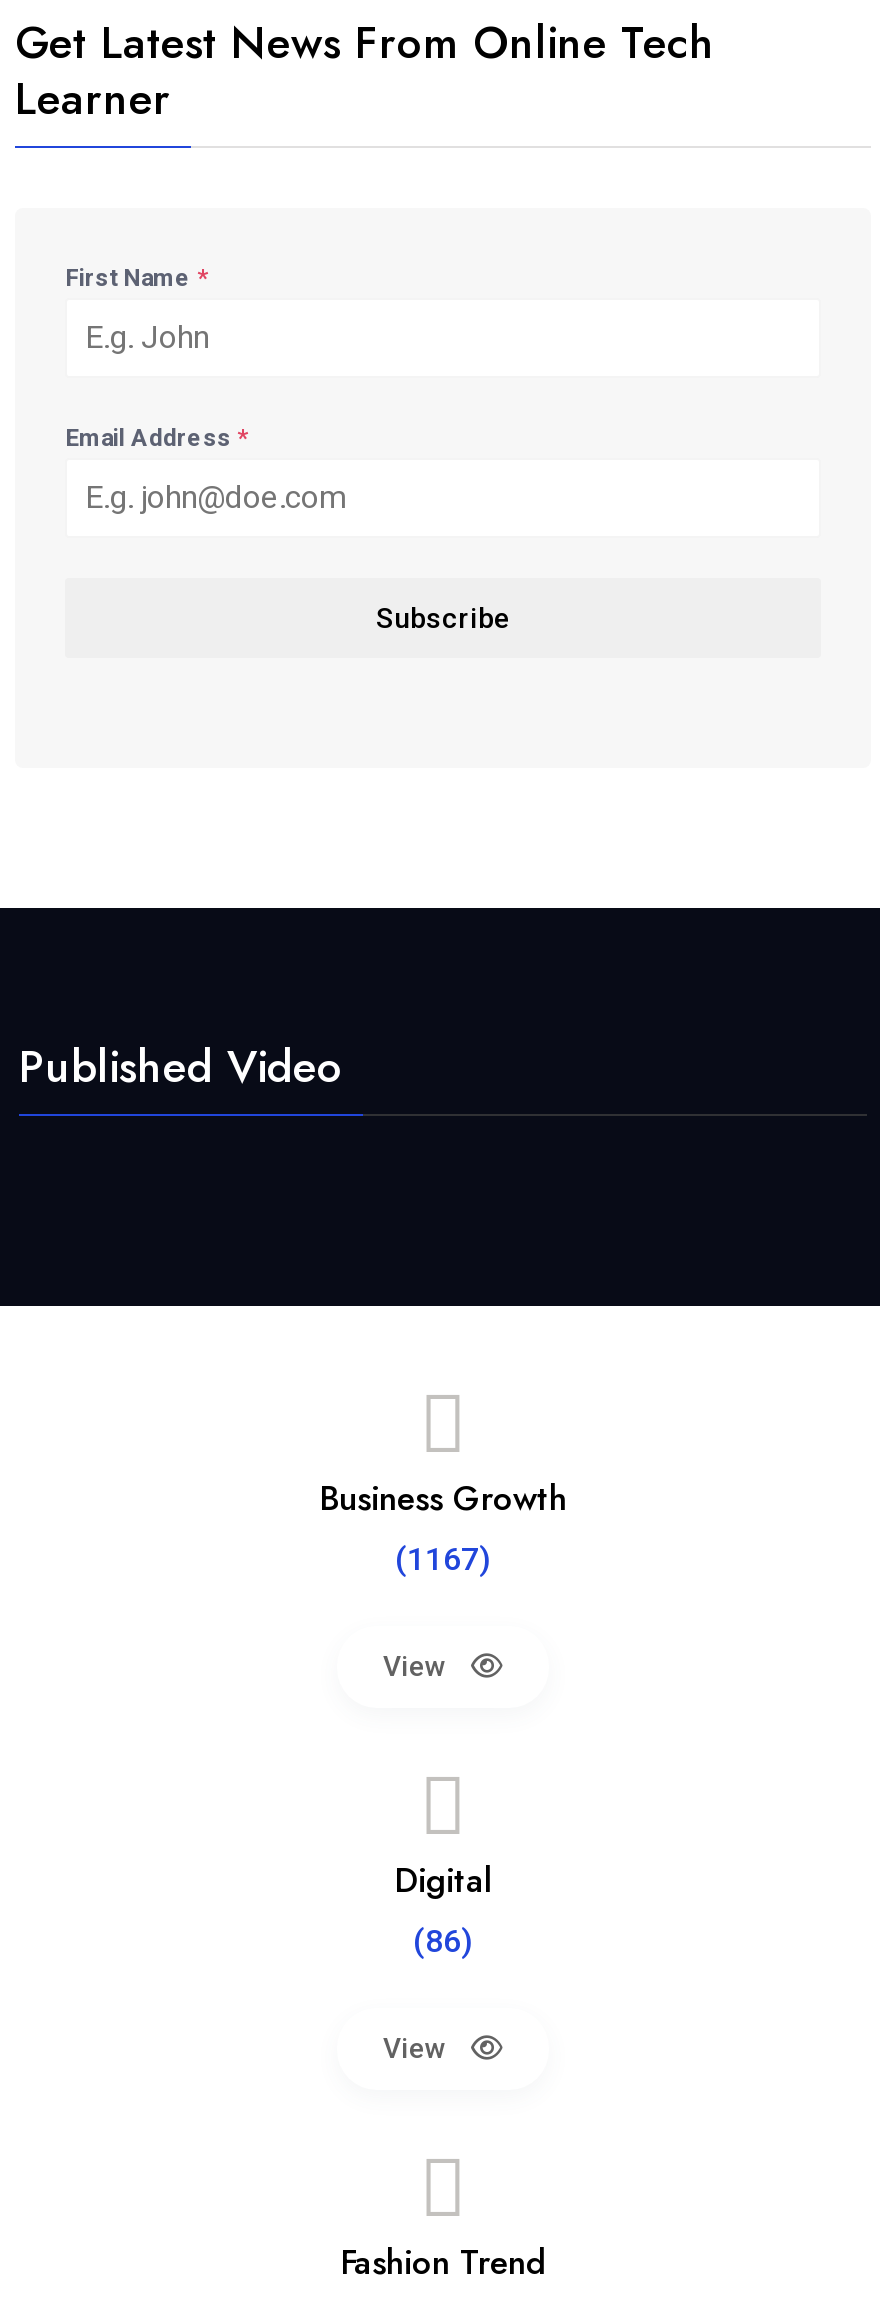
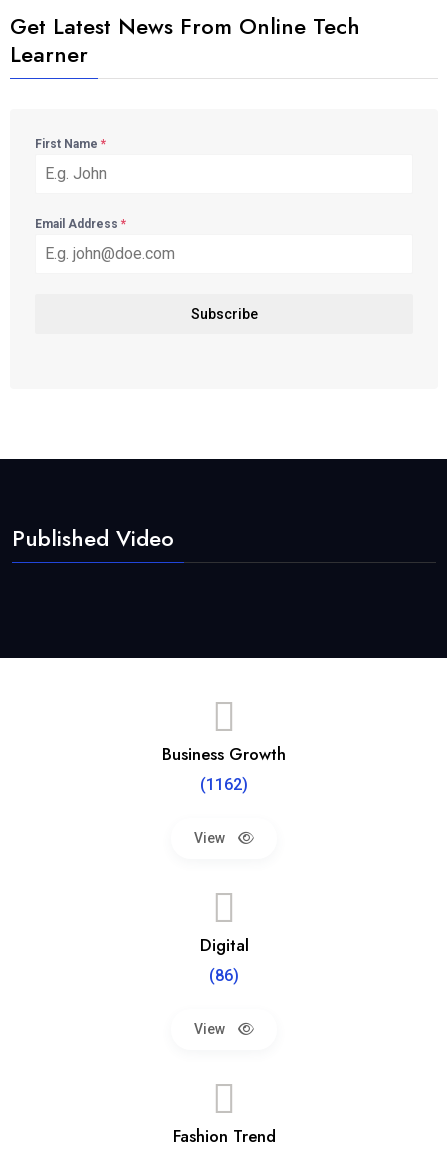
- (1167)
+ (1162)
